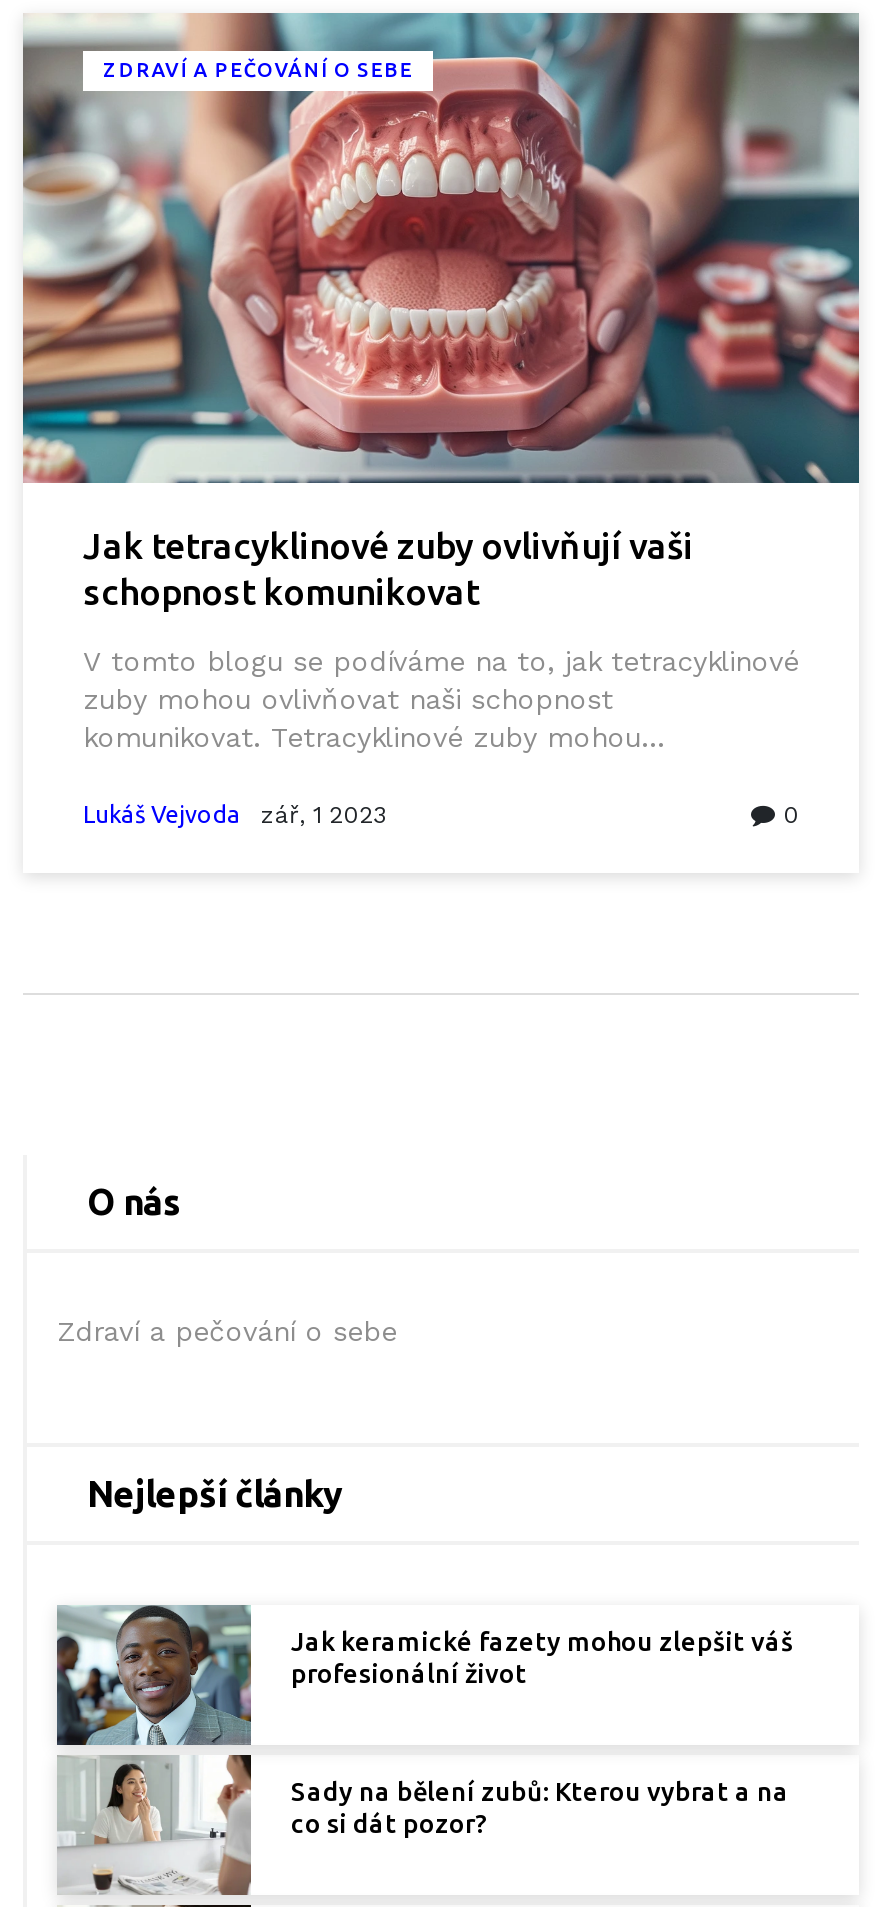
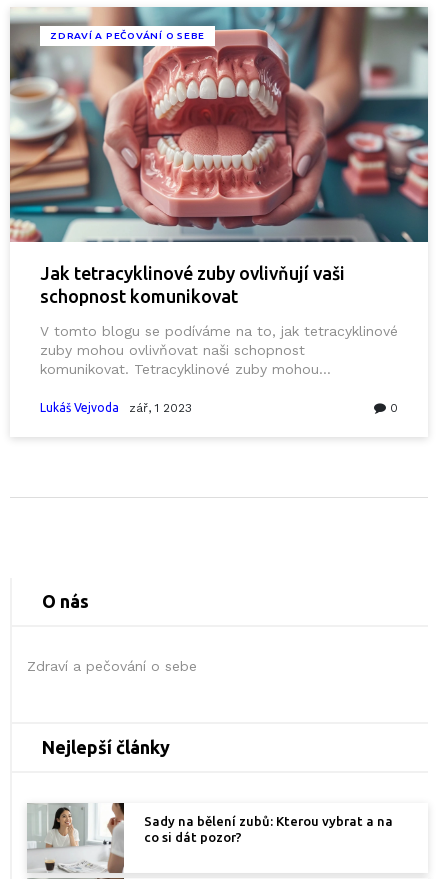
- [image]
- Jak keramické fazety mohou zlepšit váš
- profesionální život
